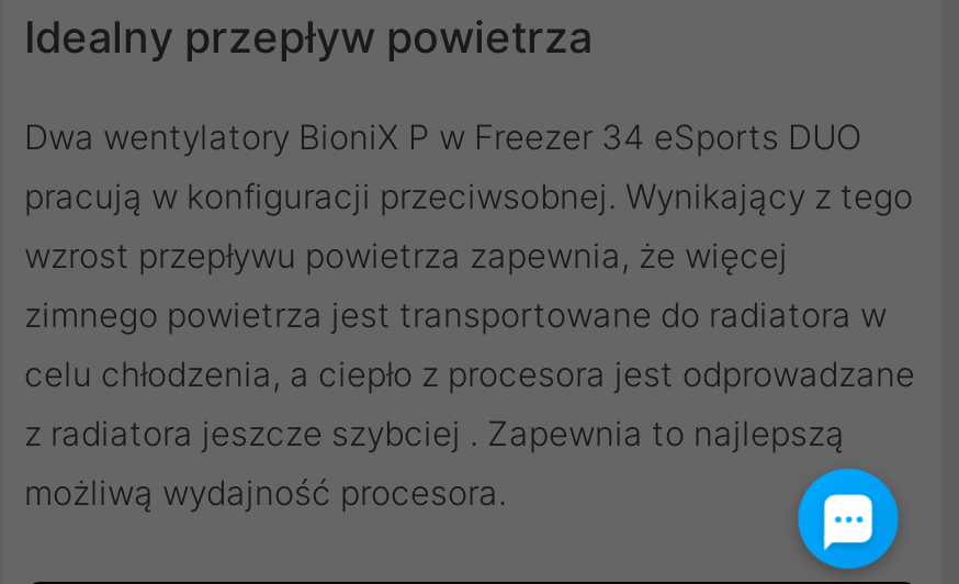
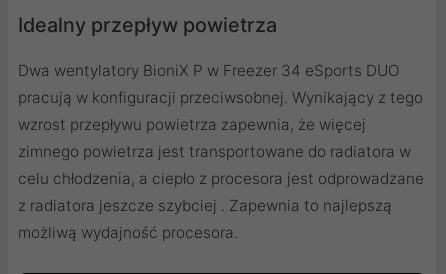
- [image]
